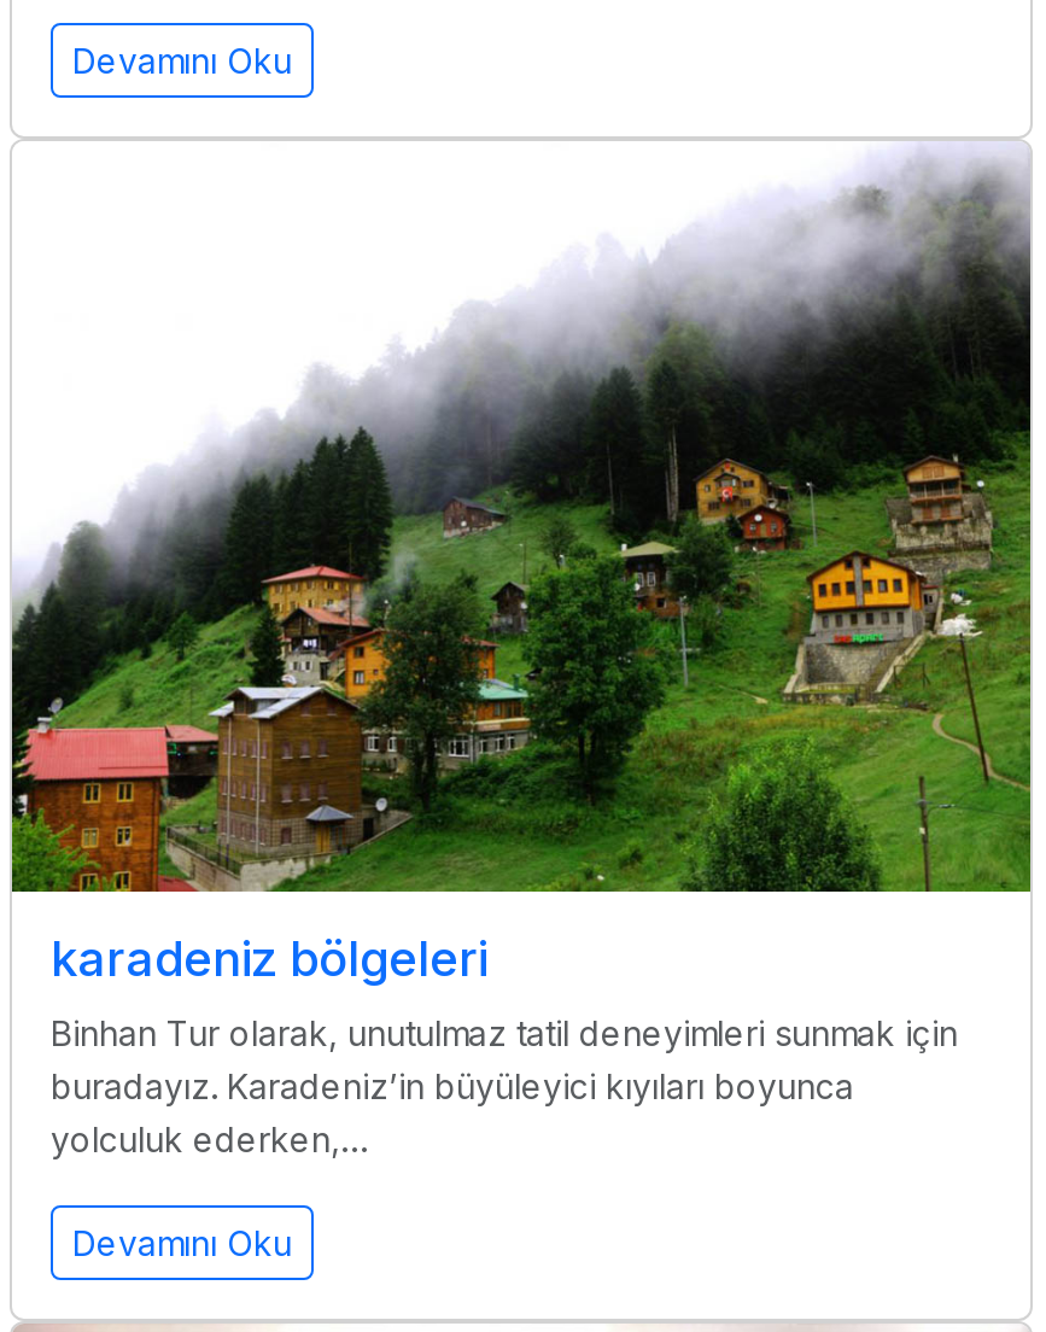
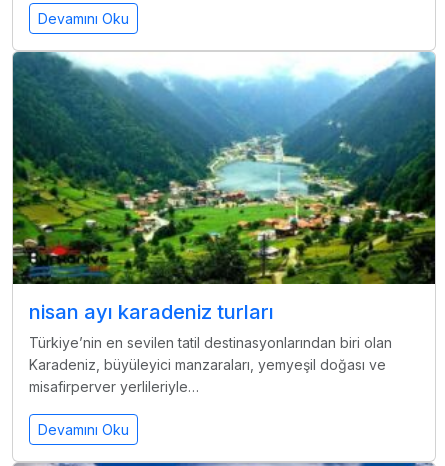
- [image]
- karadeniz bölgeleri
- Binhan Tur olarak, unutulmaz tatil deneyimleri sunmak için
- buradayız. Karadeniz’in büyüleyici kıyıları boyunca
- yolculuk ederken,…
+ [image]
+ nisan ayı karadeniz turları
+ Türkiye’nin en sevilen tatil destinasyonlarından biri olan
+ Karadeniz, büyüleyici manzaraları, yemyeşil doğası ve
+ misafirperver yerlileriyle…
